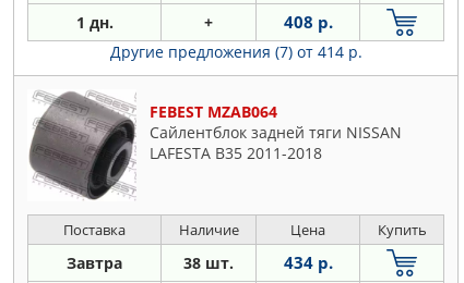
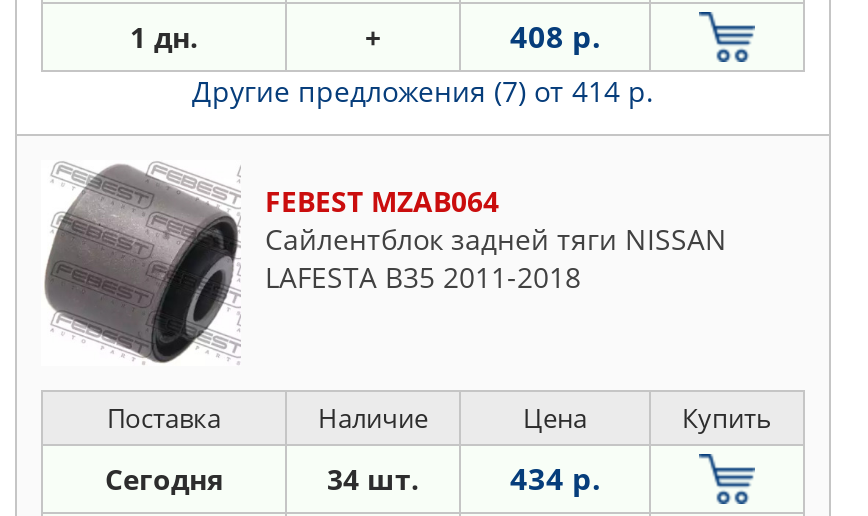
- Завтра
- 38 шт.
+ Сегодня
+ 34 шт.
